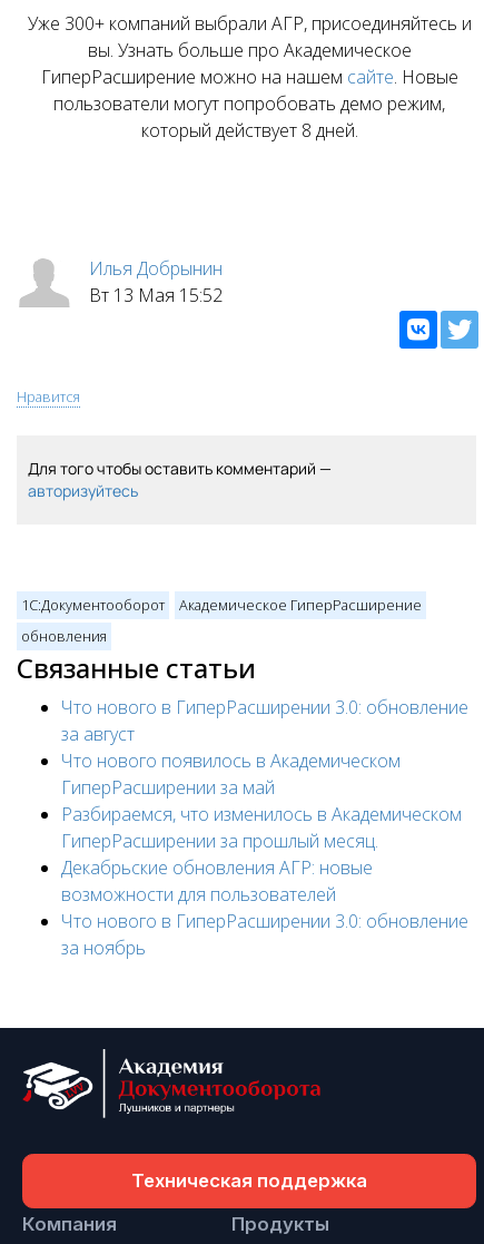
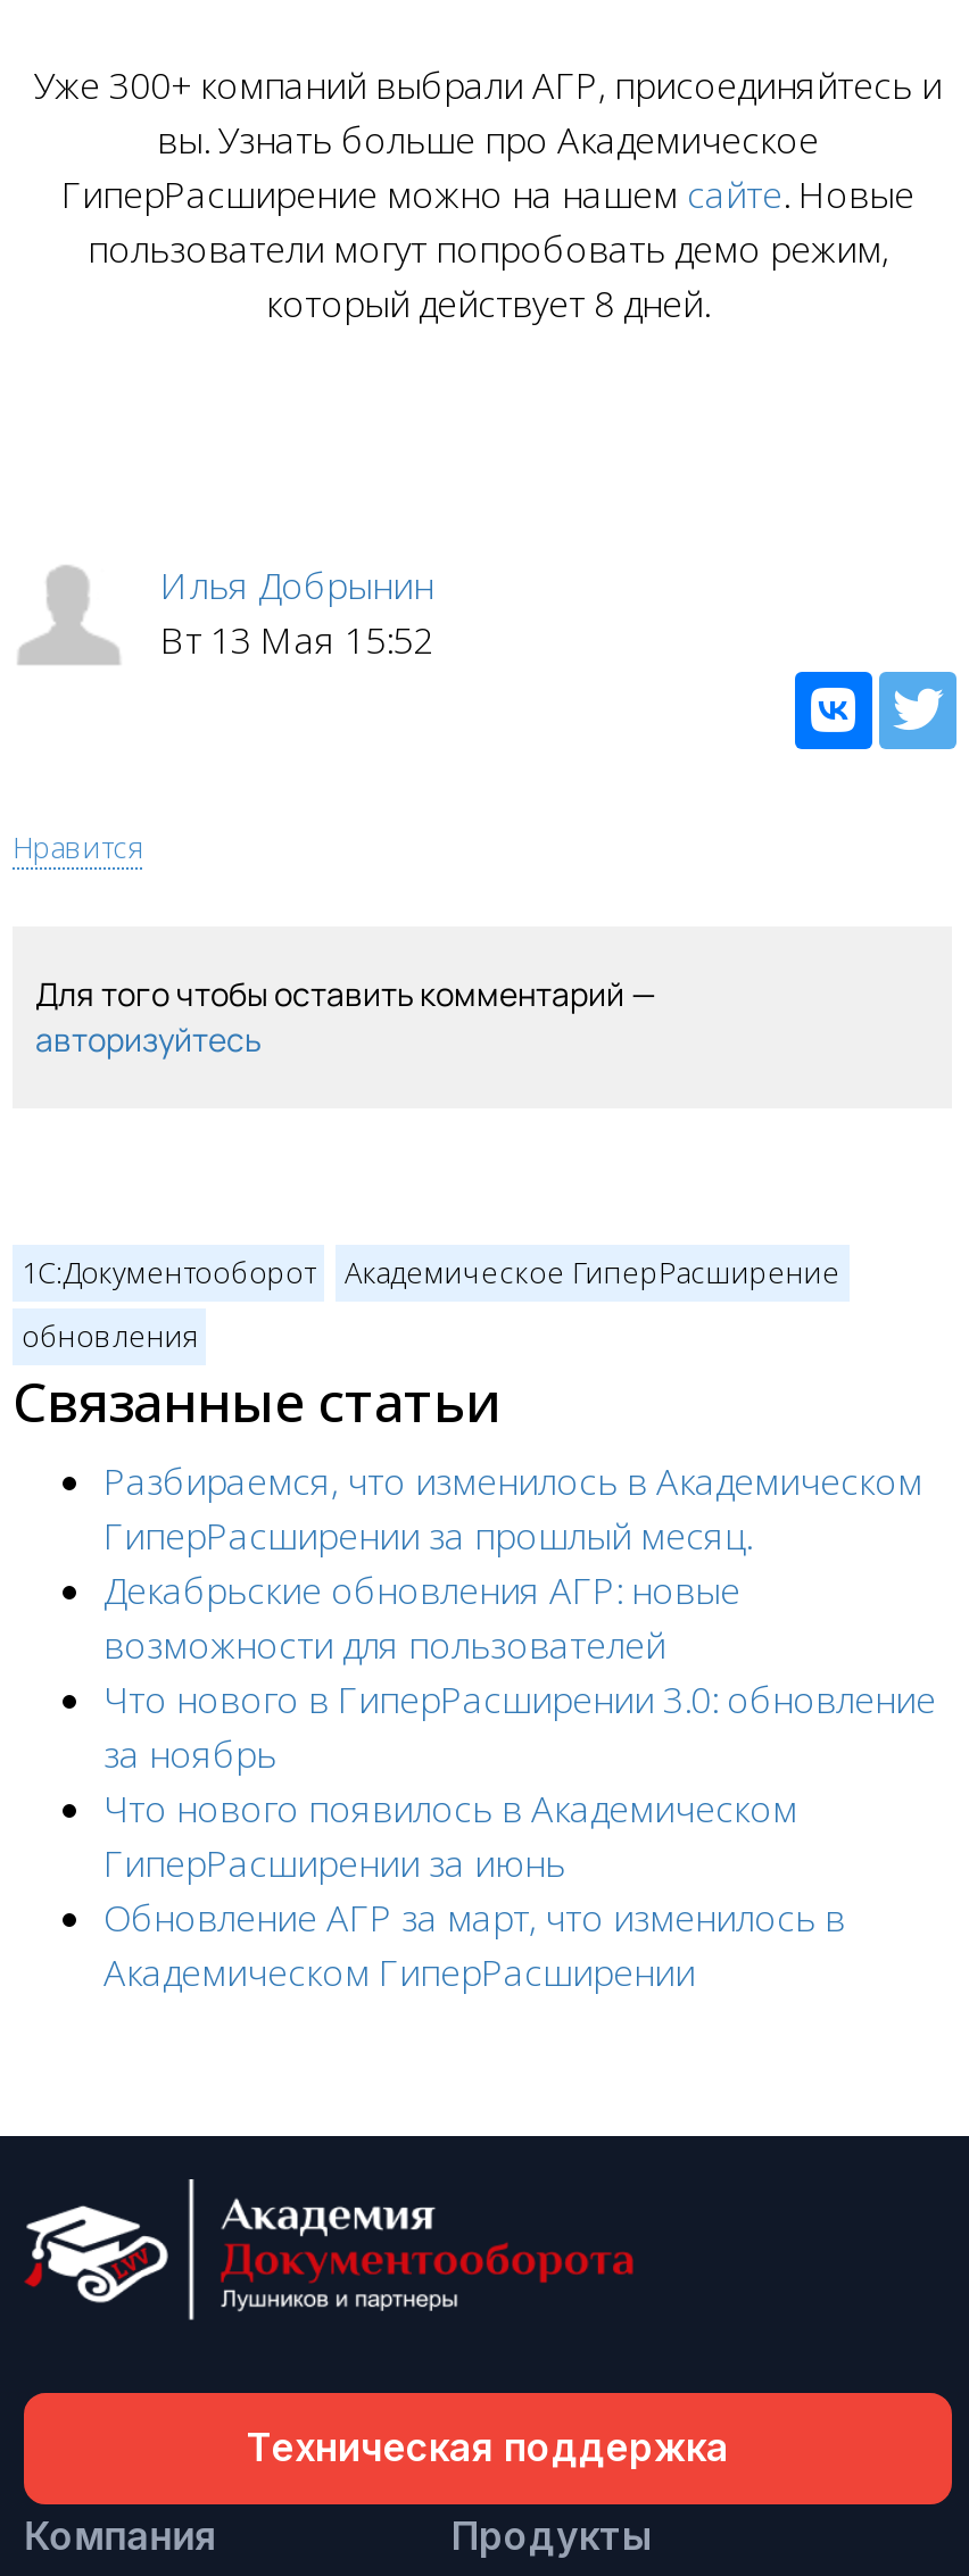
- Что нового в ГиперРасширении 3.0: обновление
- за август
- ГиперРасширении за май

moved down: Что нового появилось в Академическом

moved up: Разбираемся, что изменилось в Академическом | ГиперРасширении за прошлый месяц. | Декабрьские обновления АГР: новые | возможности для пользователей | Что нового в ГиперРасширении 3.0: обновление | за ноябрь

+ ГиперРасширении за июнь
+ Обновление АГР за март, что изменилось в
+ Академическом ГиперРасширении
